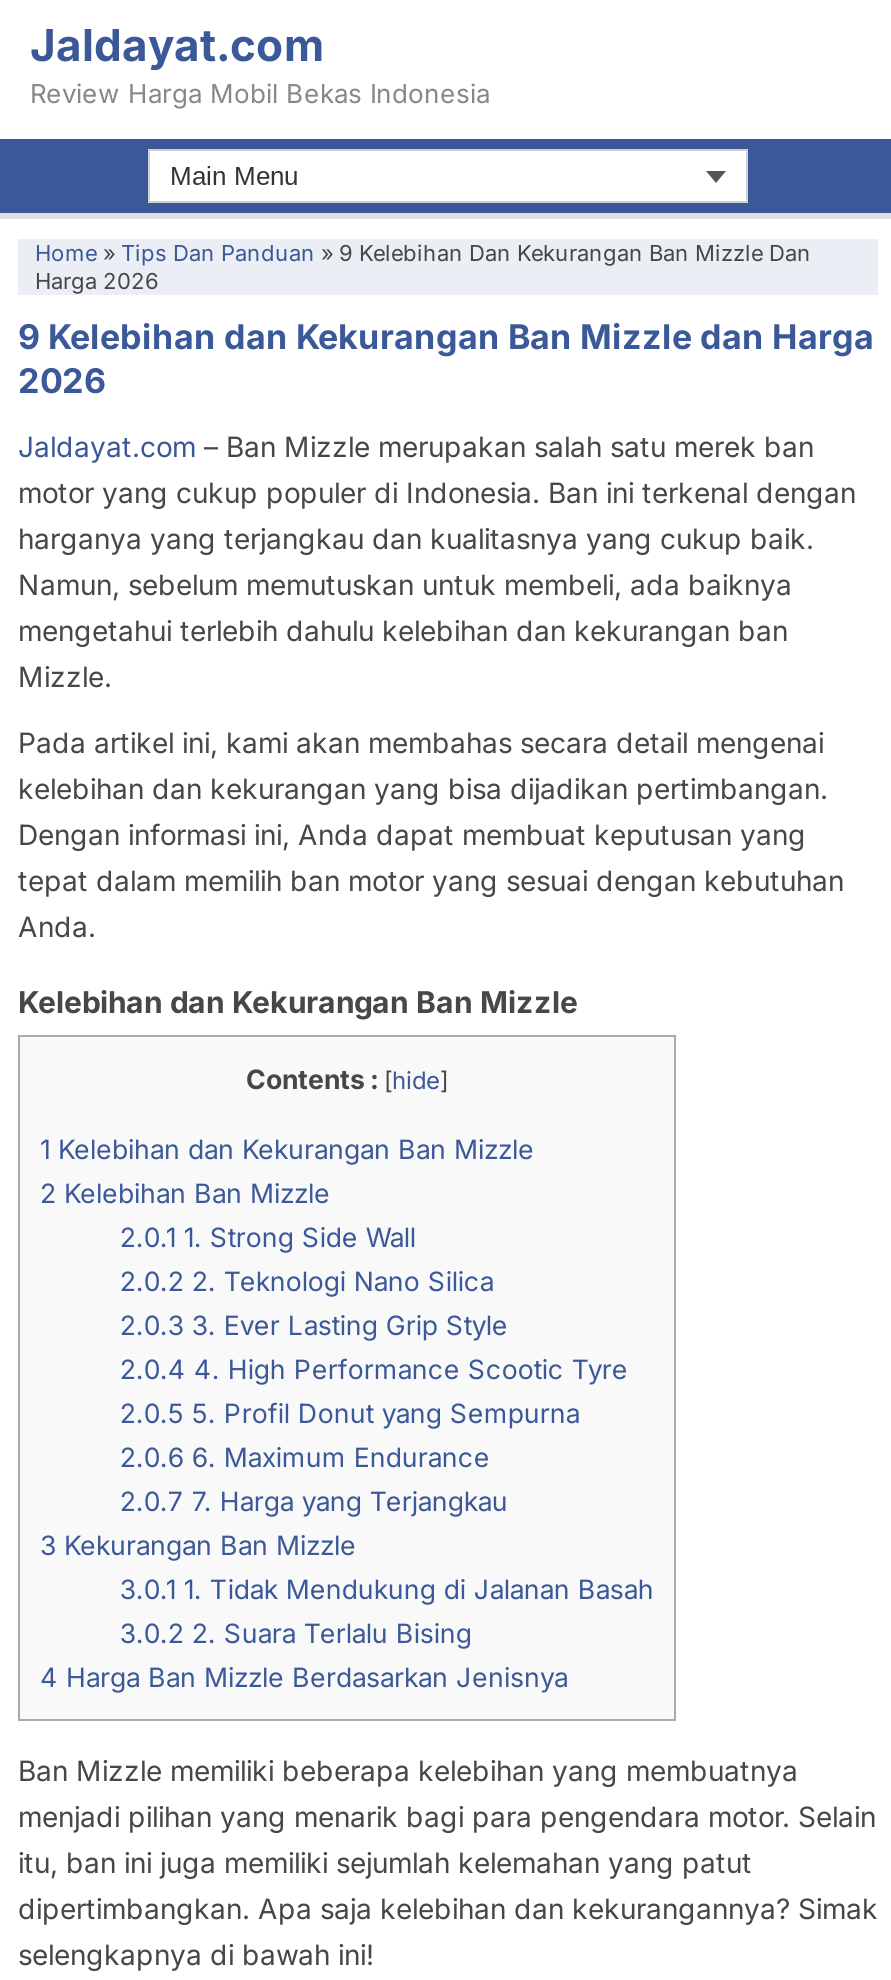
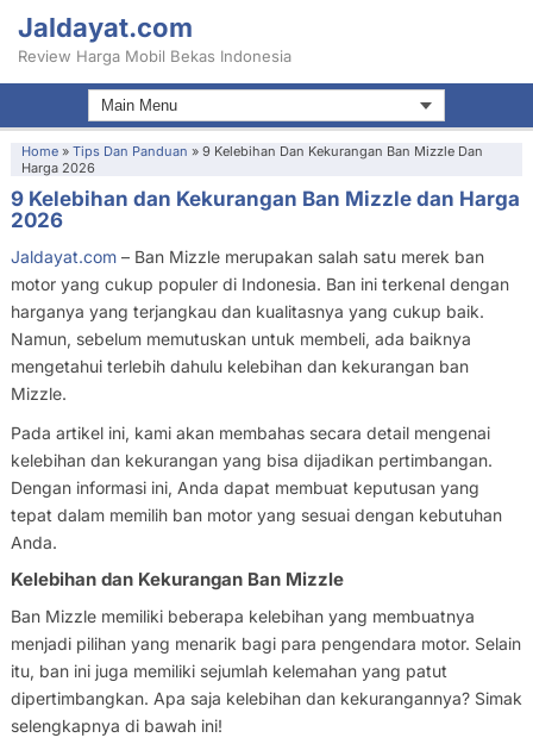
- Contents : [hide]
- 1 Kelebihan dan Kekurangan Ban Mizzle
- 2 Kelebihan Ban Mizzle
- 2.0.1 1. Strong Side Wall
- 2.0.2 2. Teknologi Nano Silica
- 2.0.3 3. Ever Lasting Grip Style
- 2.0.4 4. High Performance Scootic Tyre
- 2.0.5 5. Profil Donut yang Sempurna
- 2.0.6 6. Maximum Endurance
- 2.0.7 7. Harga yang Terjangkau
- 3 Kekurangan Ban Mizzle
- 3.0.1 1. Tidak Mendukung di Jalanan Basah
- 3.0.2 2. Suara Terlalu Bising
- 4 Harga Ban Mizzle Berdasarkan Jenisnya
